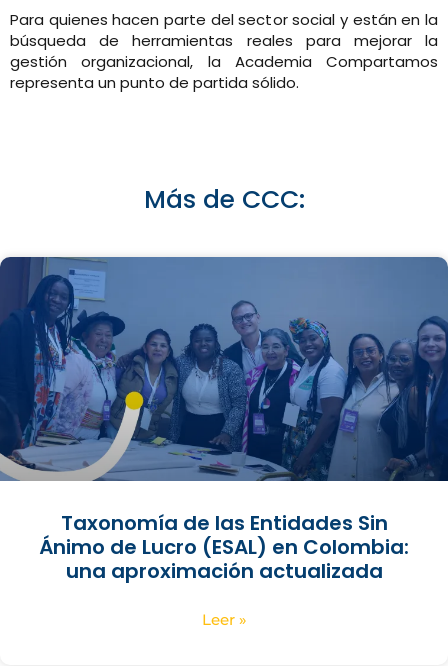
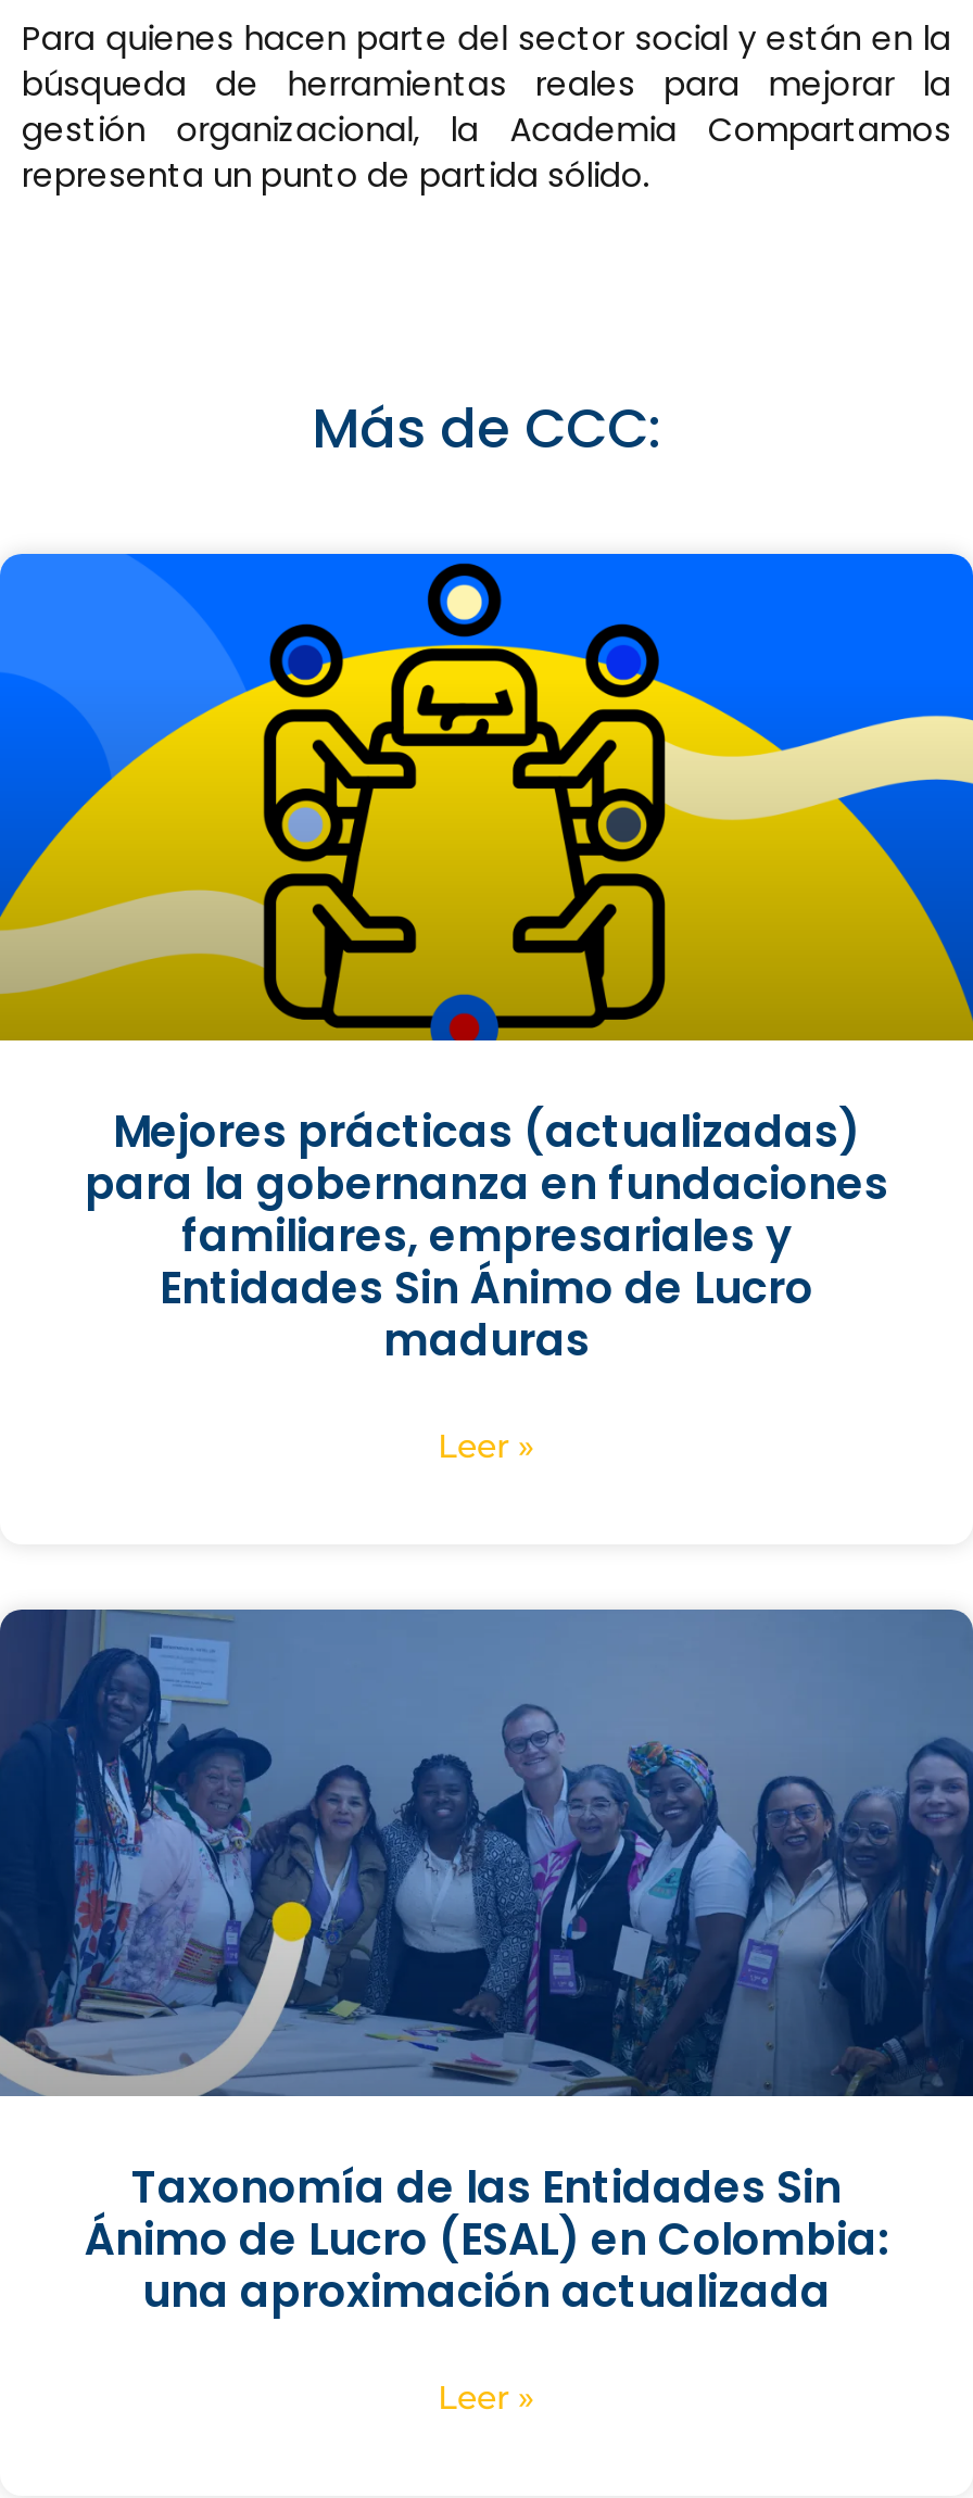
+ [image]
+ Mejores prácticas (actualizadas)
+ para la gobernanza en fundaciones
+ familiares, empresariales y
+ Entidades Sin Ánimo de Lucro
+ maduras
+ Leer »
